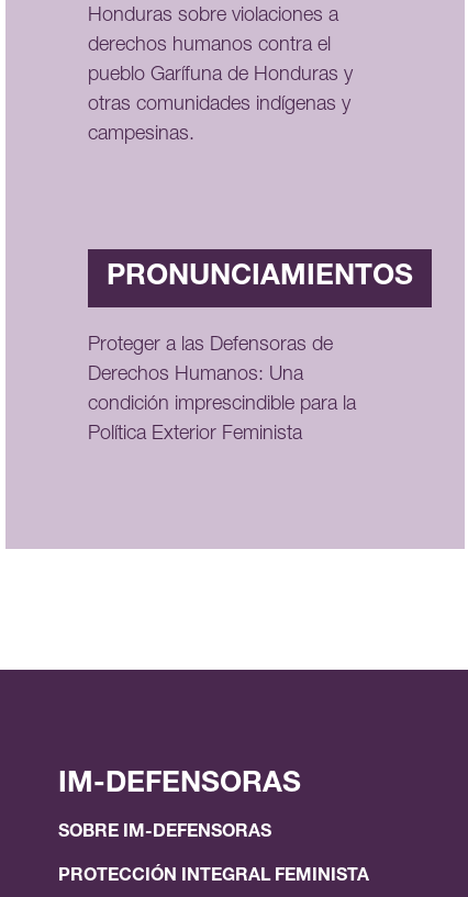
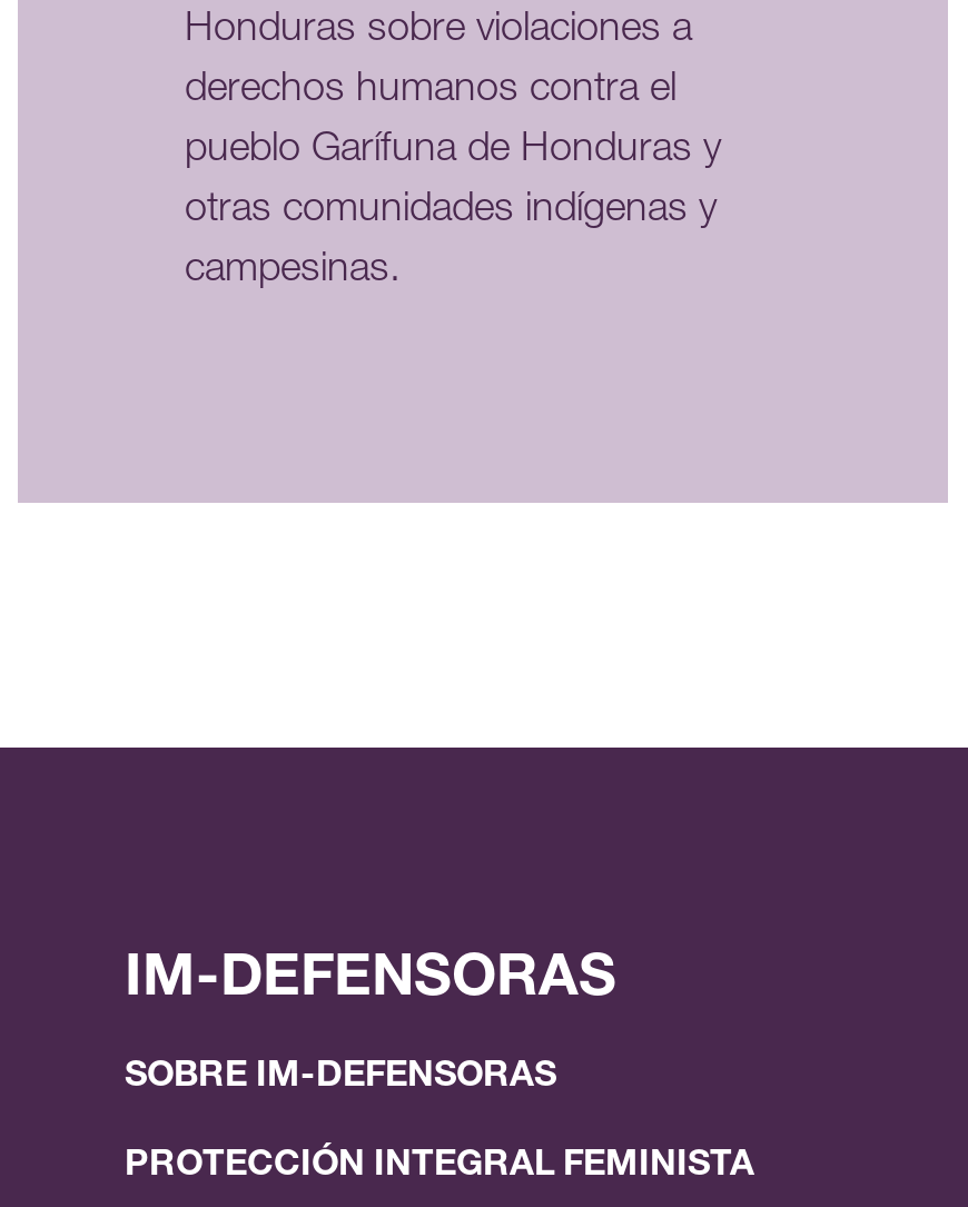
- PRONUNCIAMIENTOS
- Proteger a las Defensoras de
- Derechos Humanos: Una
- condición imprescindible para la
- Política Exterior Feminista
